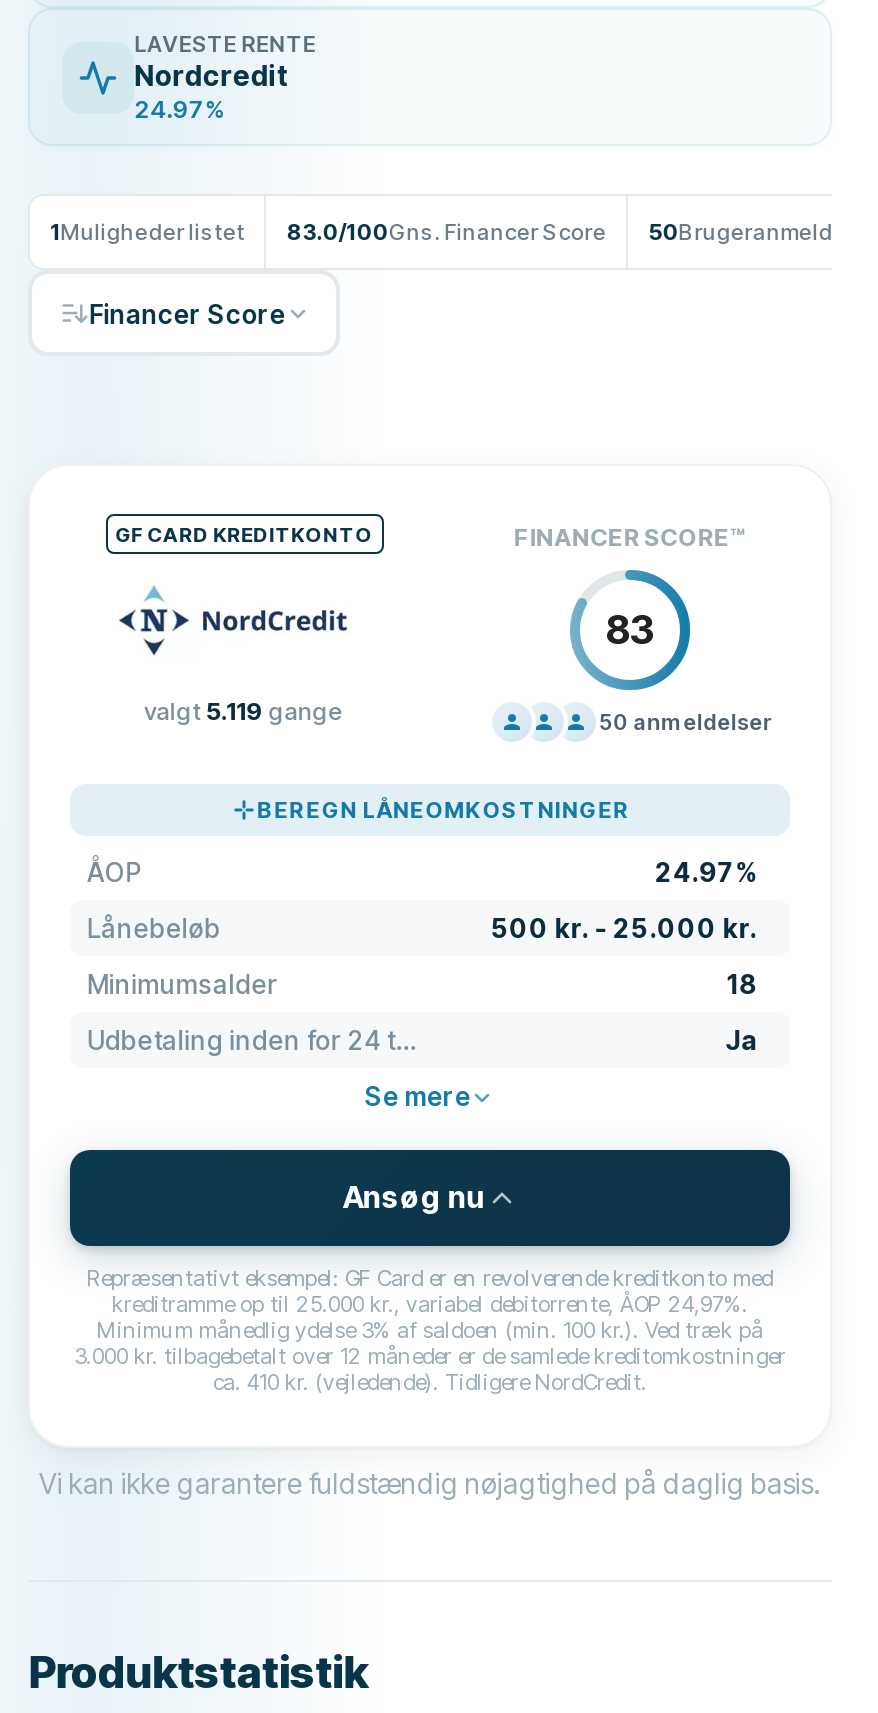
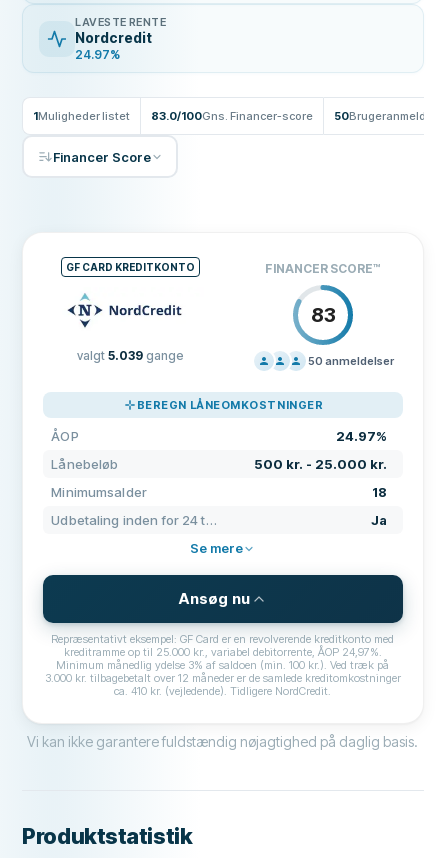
- 83.0/100Gns. Financer Score
+ 83.0/100Gns. Financer-score

- valgt 5.119 gange
+ valgt 5.039 gange
